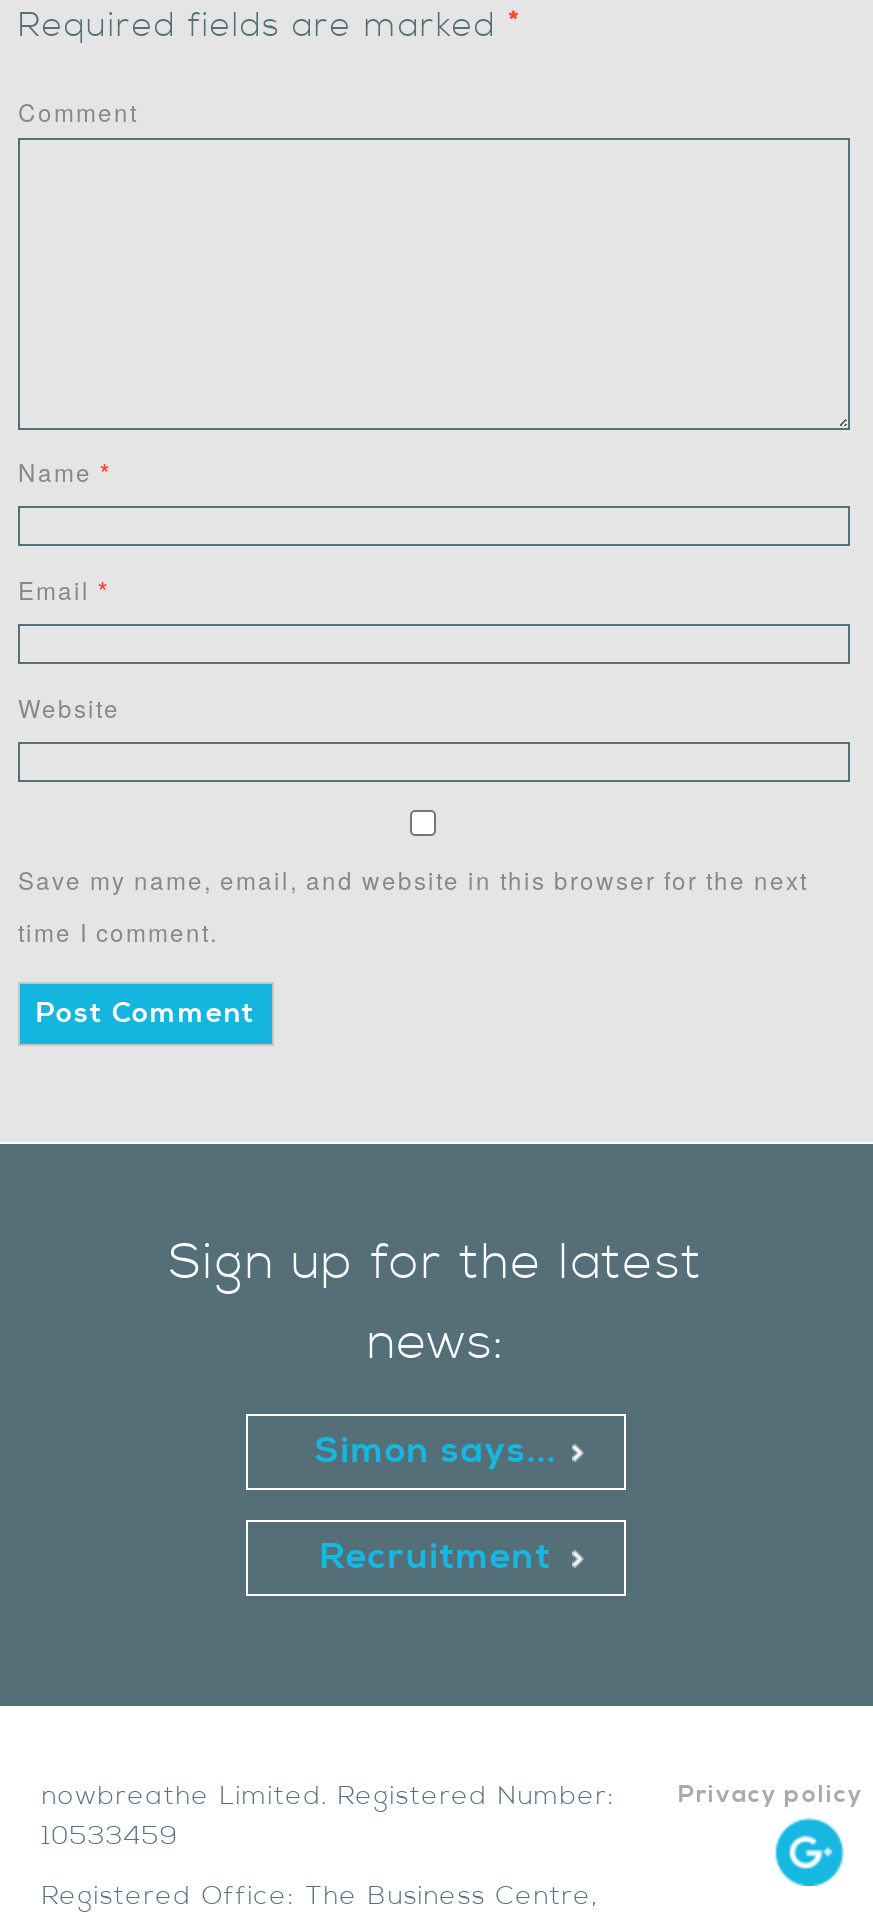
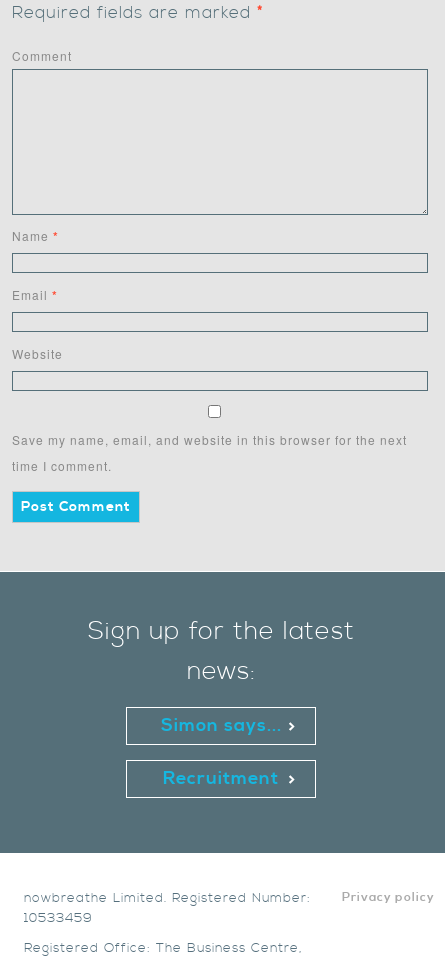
- [image]
